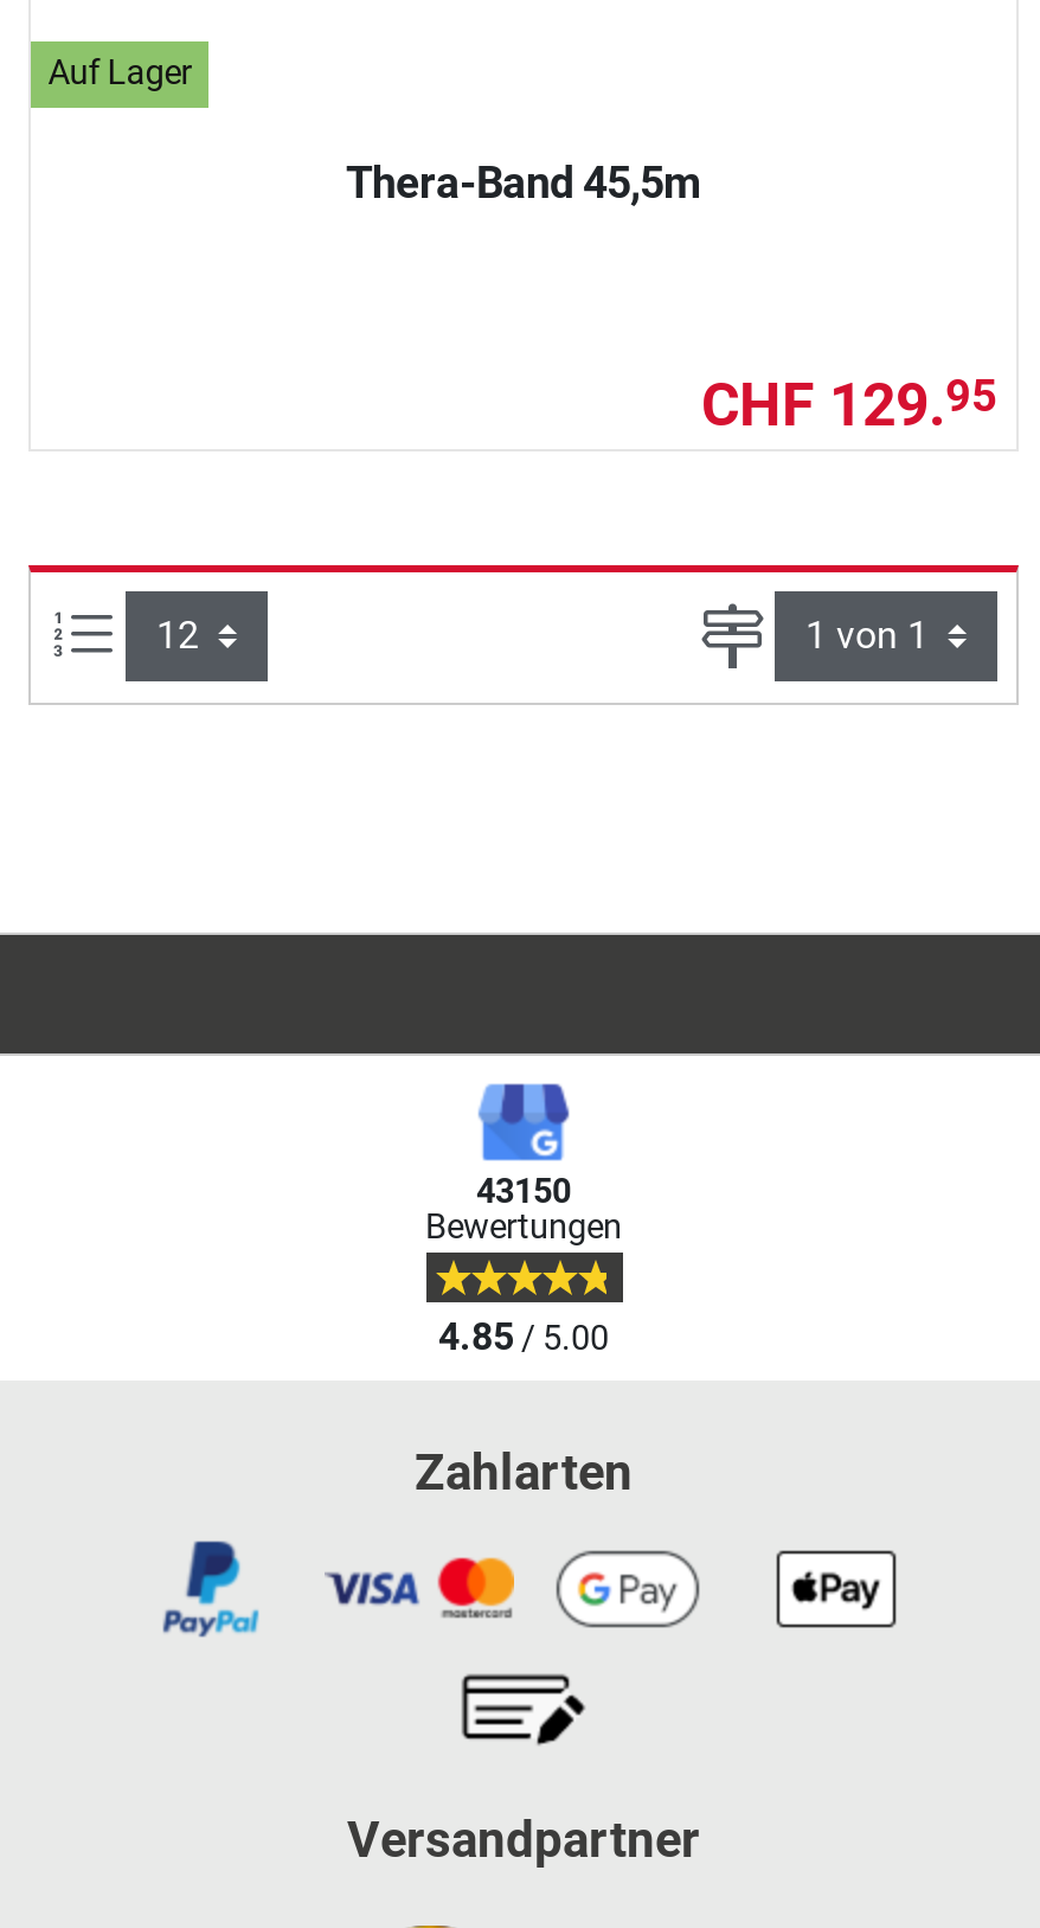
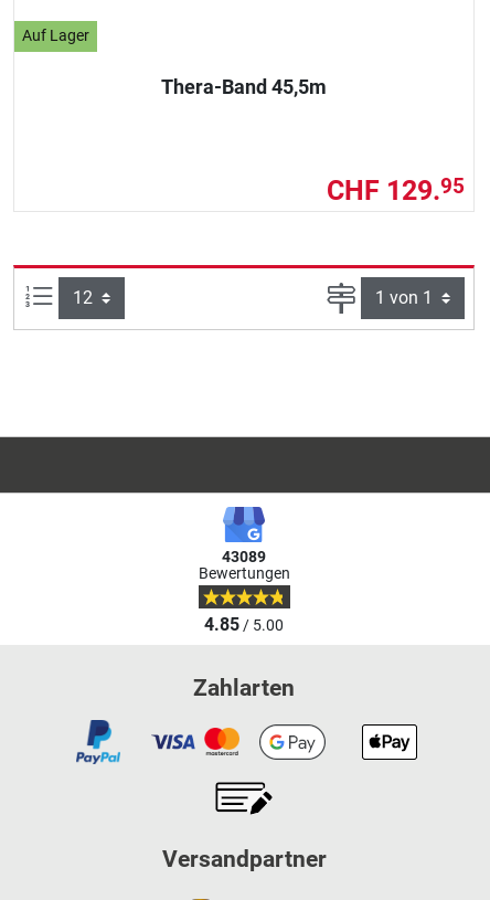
- 43150
+ 43089
